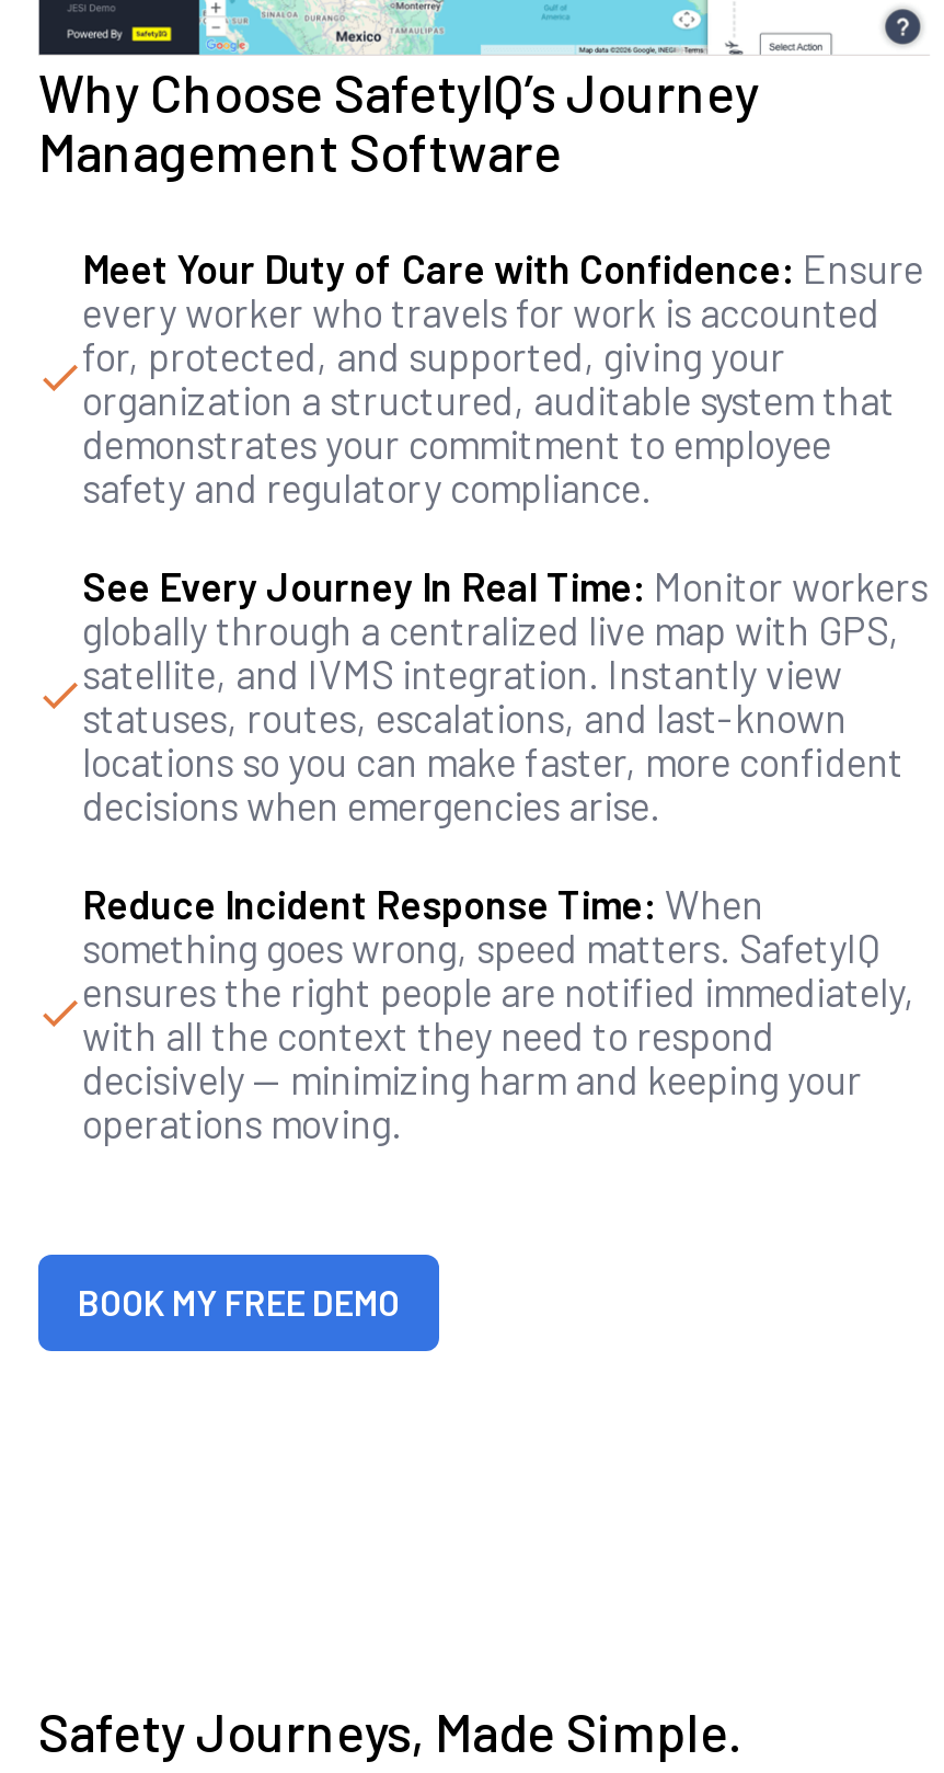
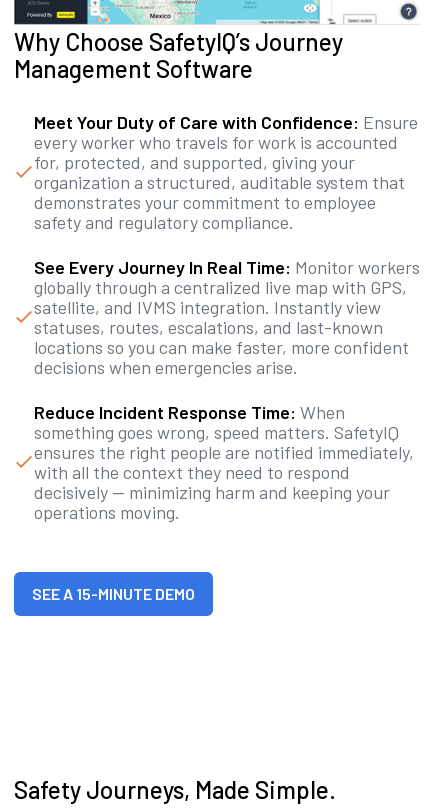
- BOOK MY FREE DEMO
+ SEE A 15-MINUTE DEMO
